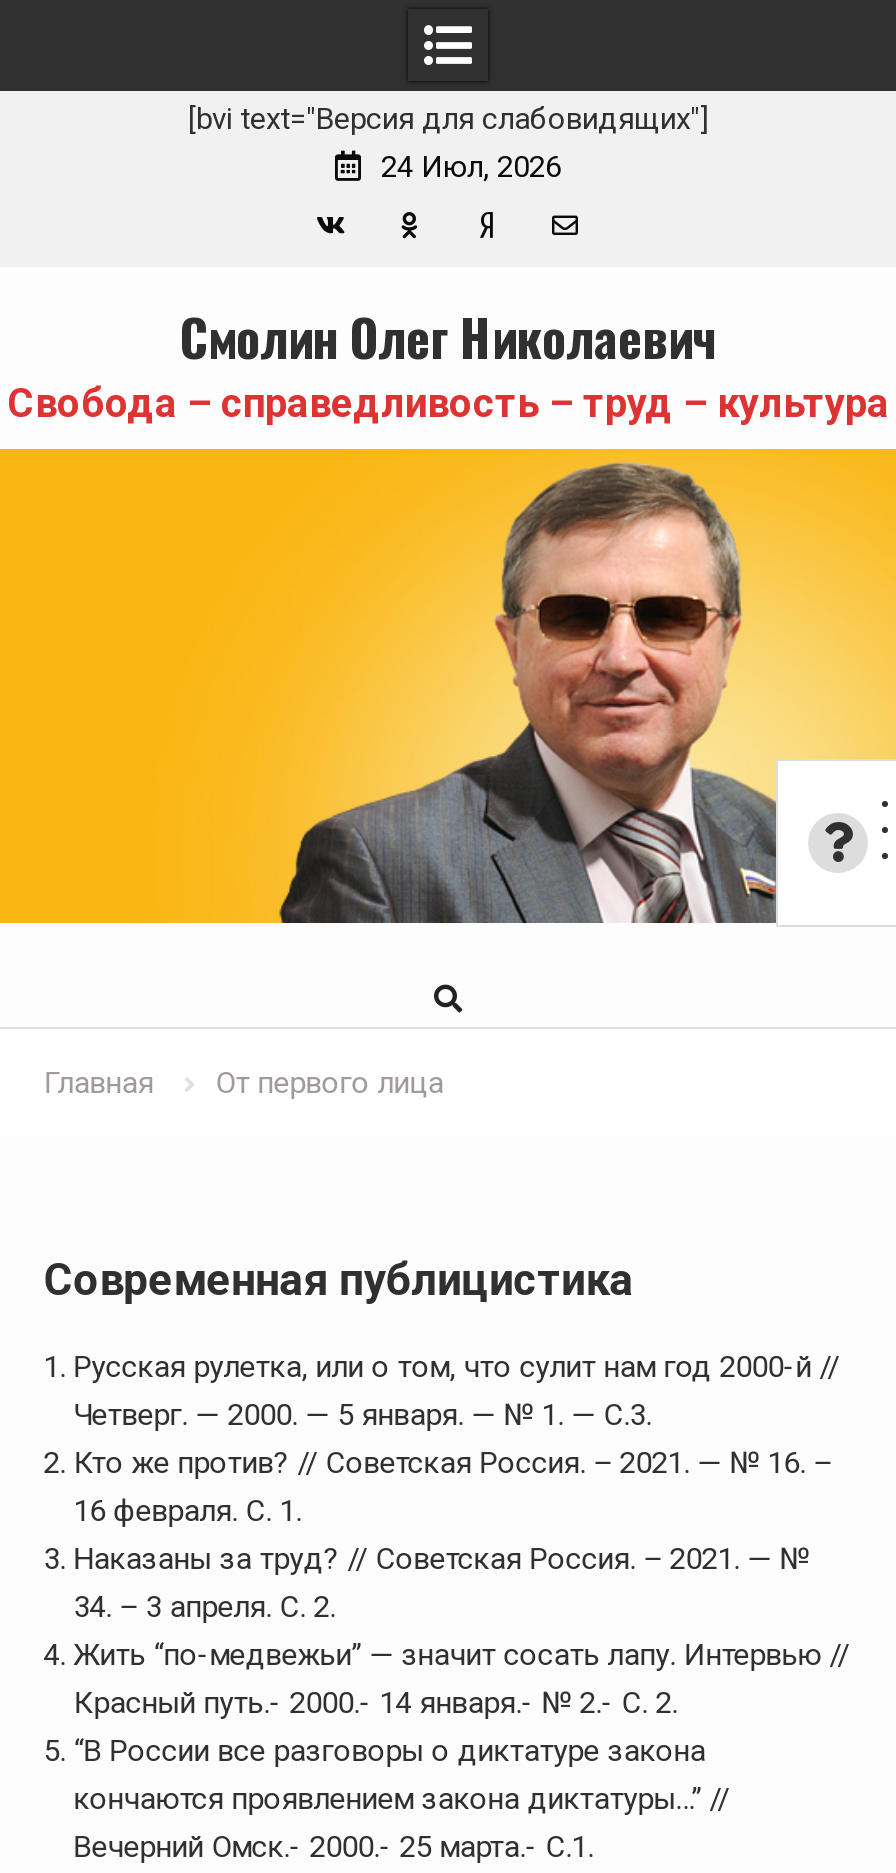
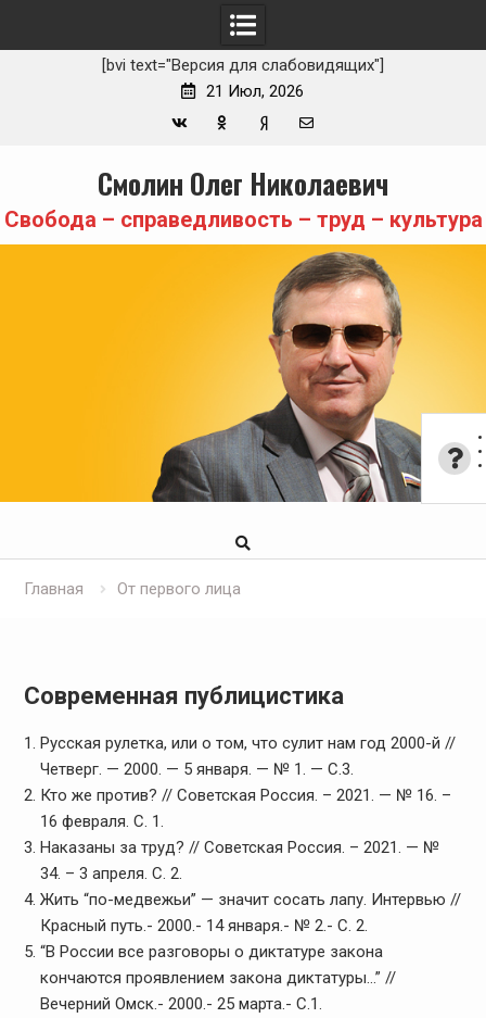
- 24 Июл, 2026
+ 21 Июл, 2026
